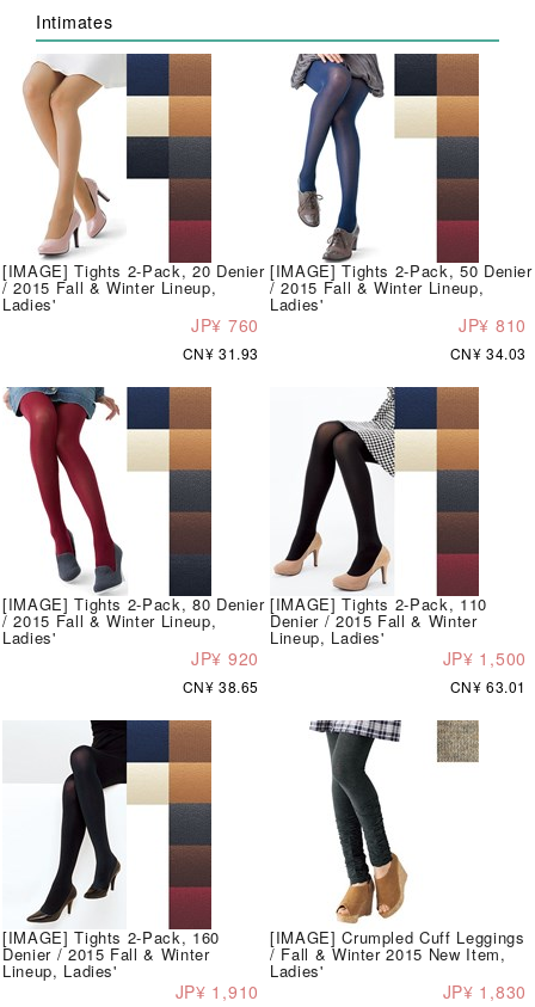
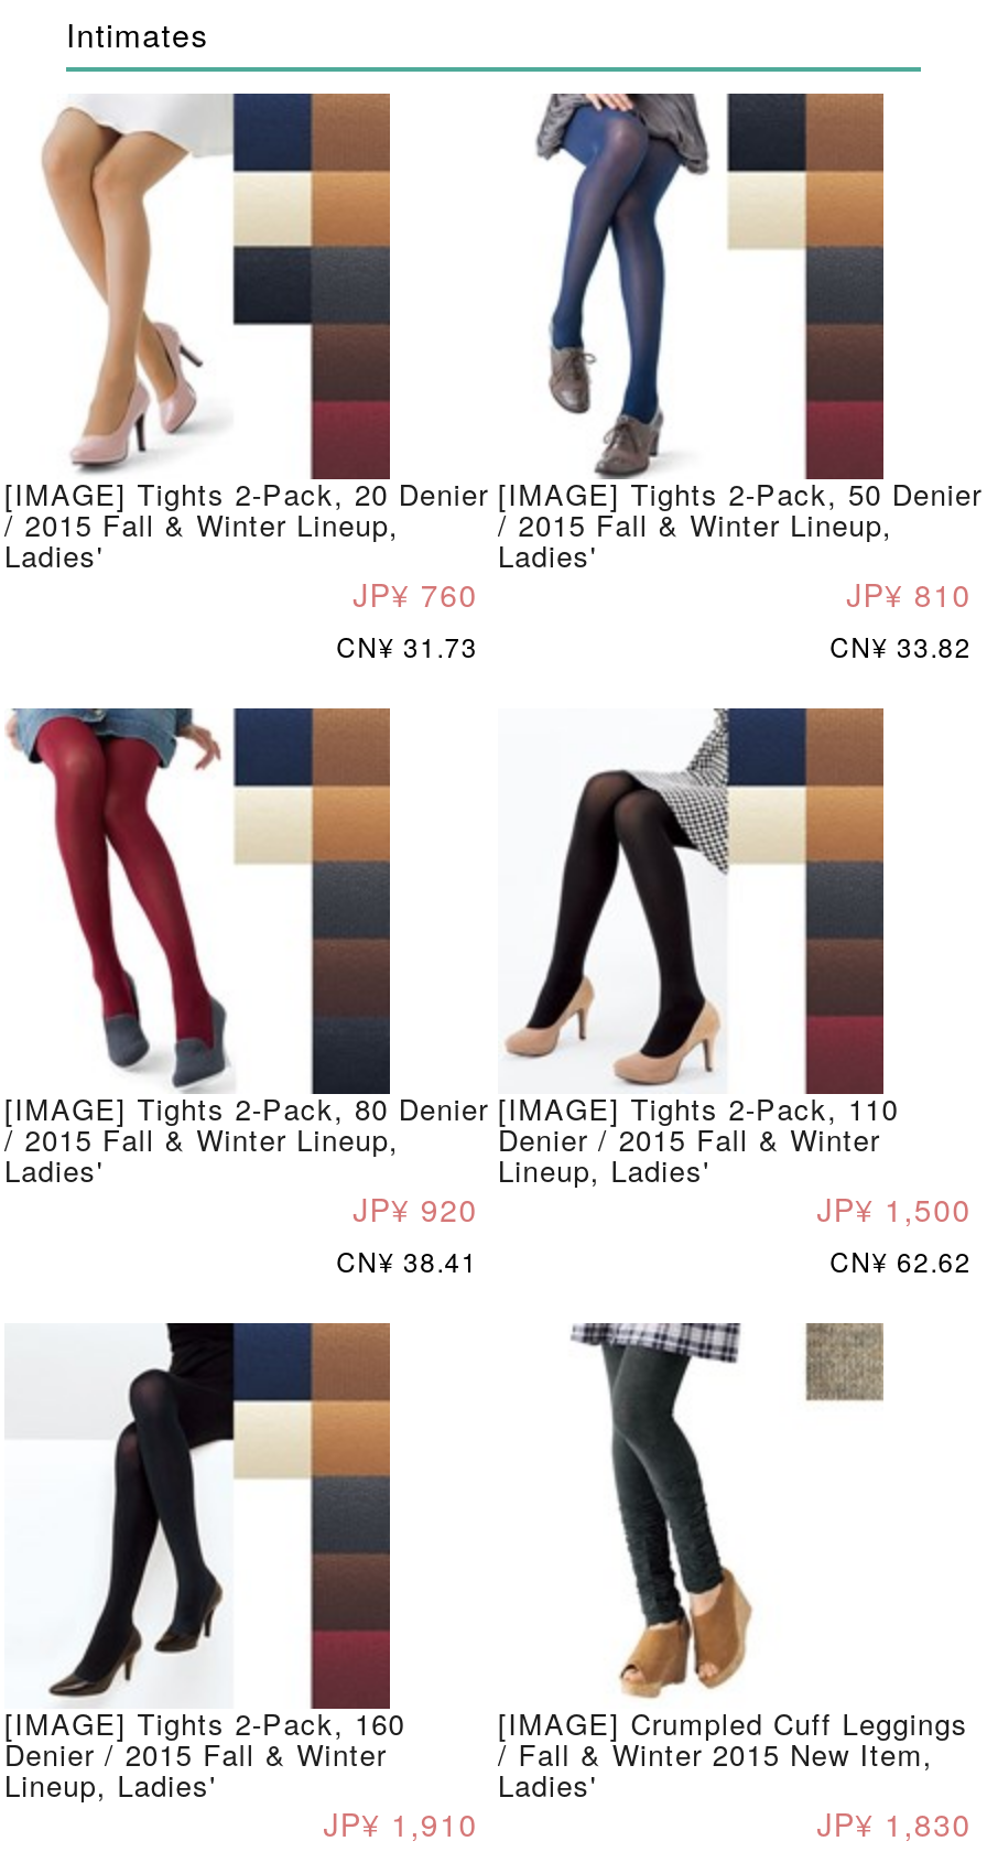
- CN¥ 31.93
+ CN¥ 31.73

- CN¥ 34.03
+ CN¥ 33.82

- CN¥ 38.65
+ CN¥ 38.41

- CN¥ 63.01
+ CN¥ 62.62
